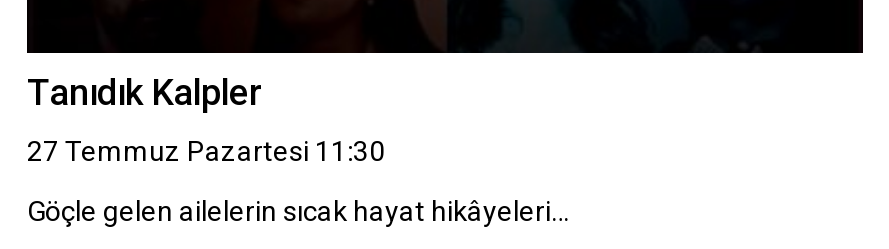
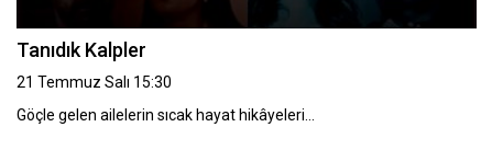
- 27 Temmuz Pazartesi 11:30
+ 21 Temmuz Salı 15:30
